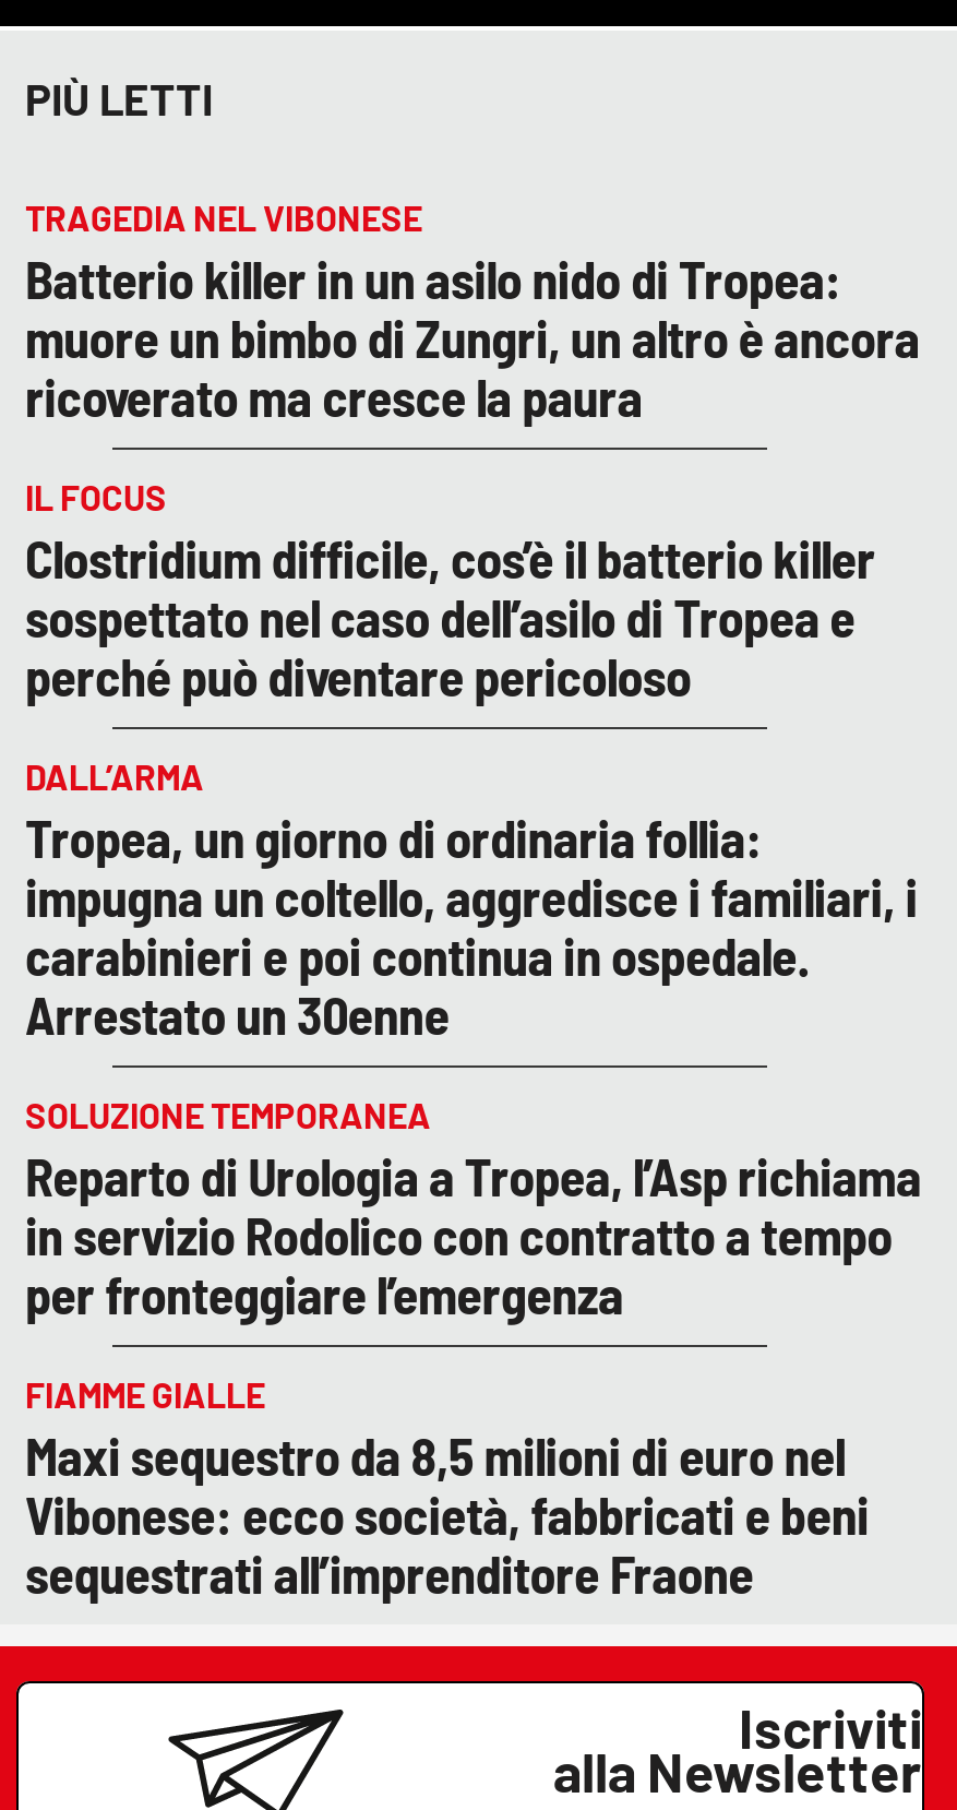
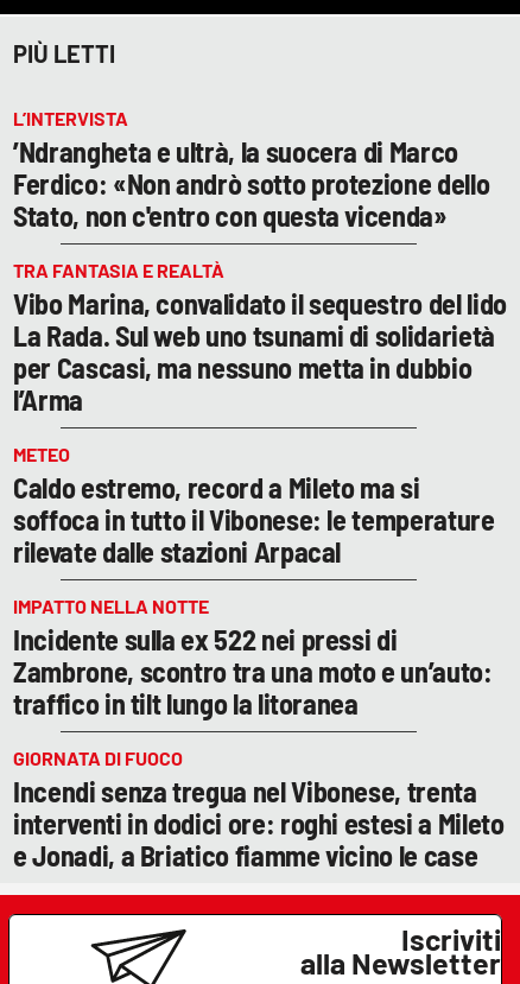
- TRAGEDIA NEL VIBONESE
- Batterio killer in un asilo nido di Tropea:
- muore un bimbo di Zungri, un altro è ancora
- ricoverato ma cresce la paura
+ L’INTERVISTA
+ ’Ndrangheta e ultrà, la suocera di Marco
+ Ferdico: «Non andrò sotto protezione dello
+ Stato, non c'entro con questa vicenda»

- IL FOCUS
- Clostridium difficile, cos’è il batterio killer
- sospettato nel caso dell’asilo di Tropea e
- perché può diventare pericoloso
+ TRA FANTASIA E REALTÀ
+ Vibo Marina, convalidato il sequestro del lido
+ La Rada. Sul web uno tsunami di solidarietà
+ per Cascasi, ma nessuno metta in dubbio
+ l’Arma

- DALL’ARMA
- Tropea, un giorno di ordinaria follia:
- impugna un coltello, aggredisce i familiari, i
- carabinieri e poi continua in ospedale.
- Arrestato un 30enne
+ METEO
+ Caldo estremo, record a Mileto ma si
+ soffoca in tutto il Vibonese: le temperature
+ rilevate dalle stazioni Arpacal

- SOLUZIONE TEMPORANEA
- Reparto di Urologia a Tropea, l’Asp richiama
- in servizio Rodolico con contratto a tempo
- per fronteggiare l’emergenza
+ IMPATTO NELLA NOTTE
+ Incidente sulla ex 522 nei pressi di
+ Zambrone, scontro tra una moto e un’auto:
+ traffico in tilt lungo la litoranea

- FIAMME GIALLE
- Maxi sequestro da 8,5 milioni di euro nel
- Vibonese: ecco società, fabbricati e beni
- sequestrati all’imprenditore Fraone
+ GIORNATA DI FUOCO
+ Incendi senza tregua nel Vibonese, trenta
+ interventi in dodici ore: roghi estesi a Mileto
+ e Jonadi, a Briatico fiamme vicino le case
